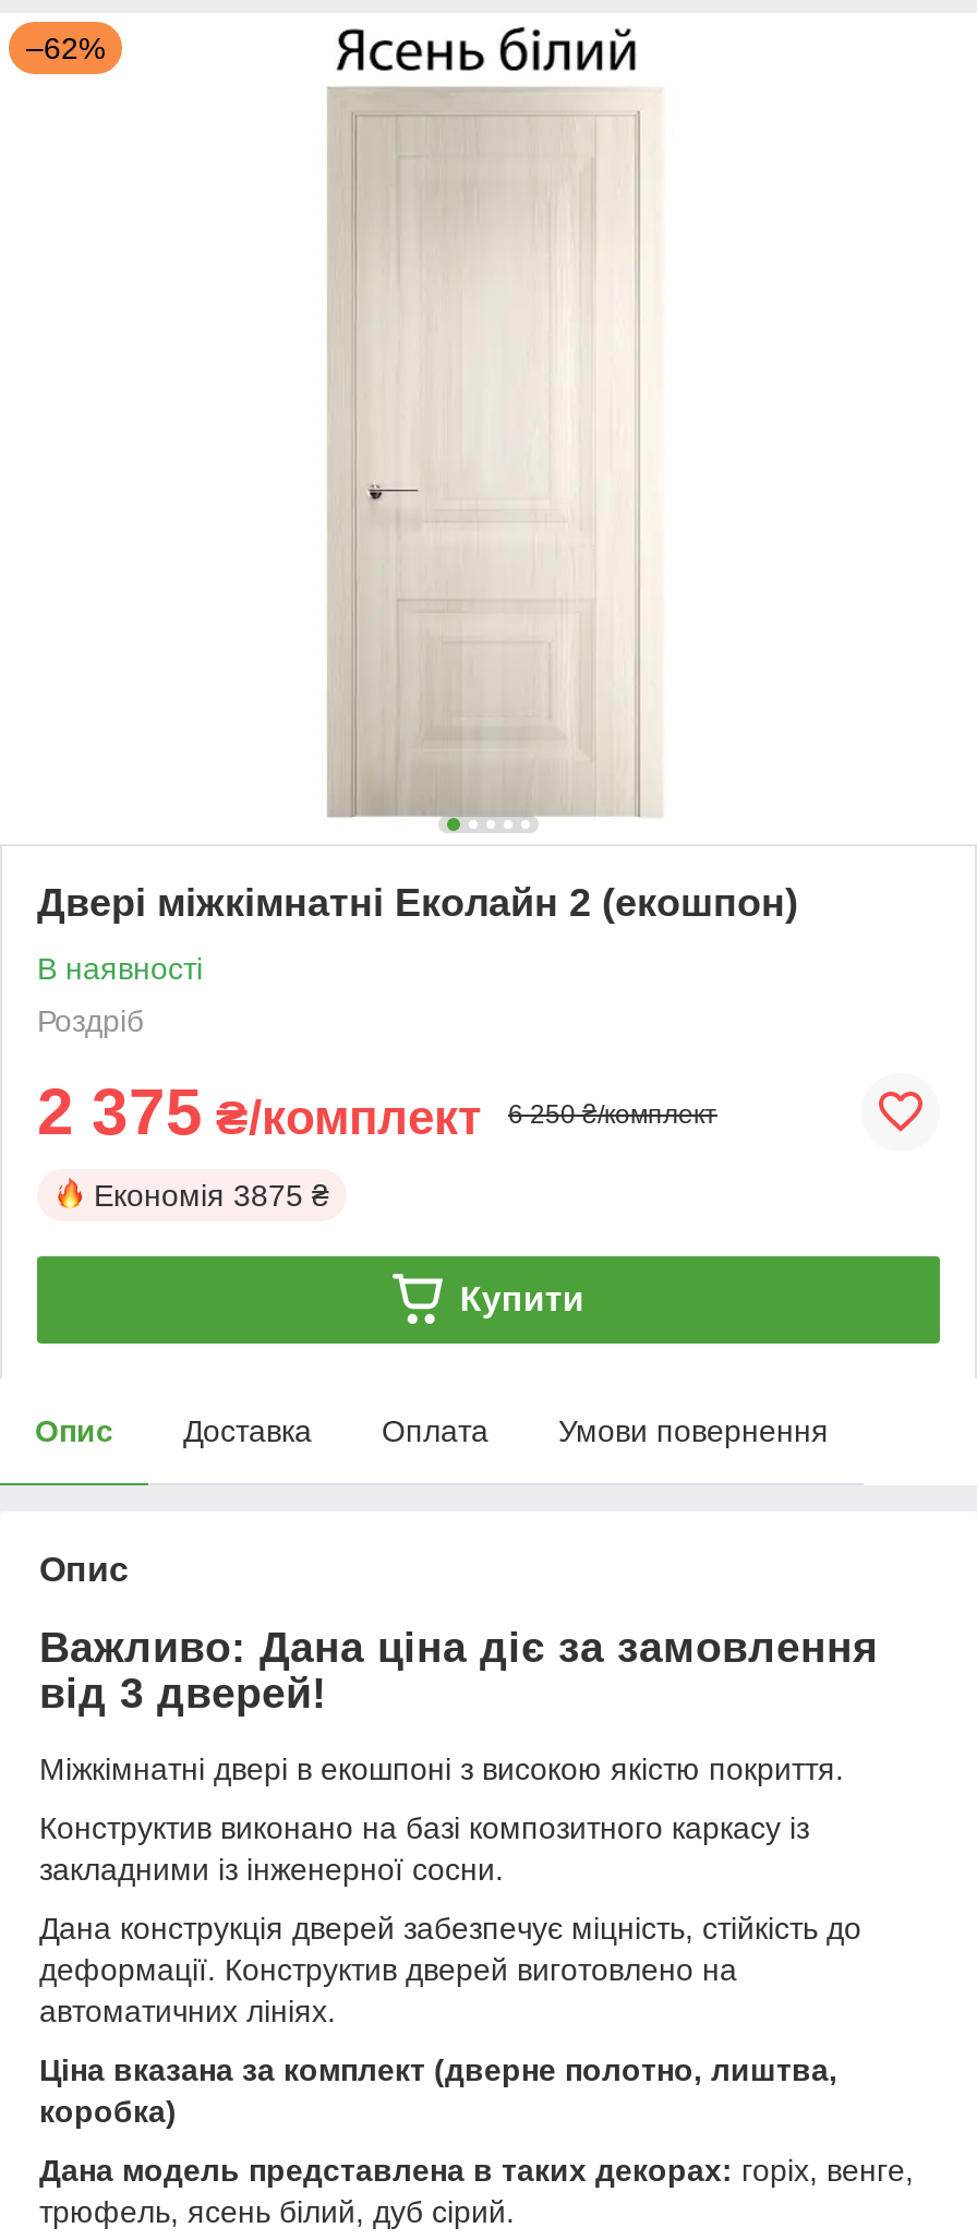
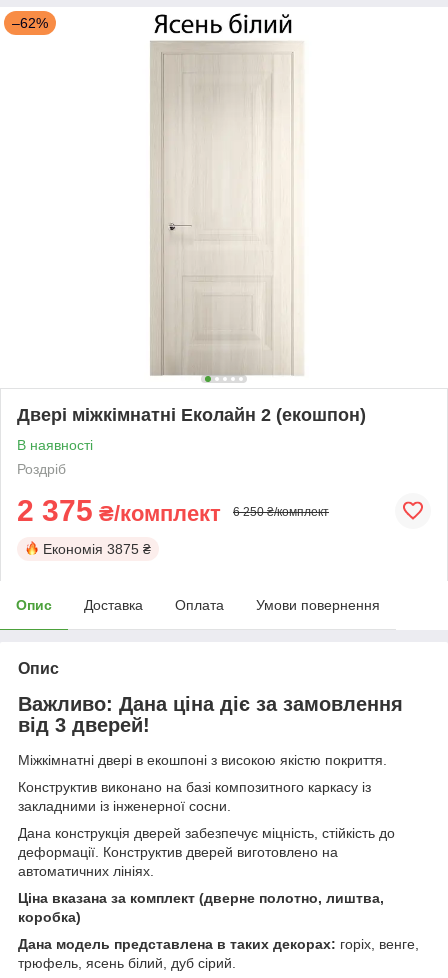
- Купити
